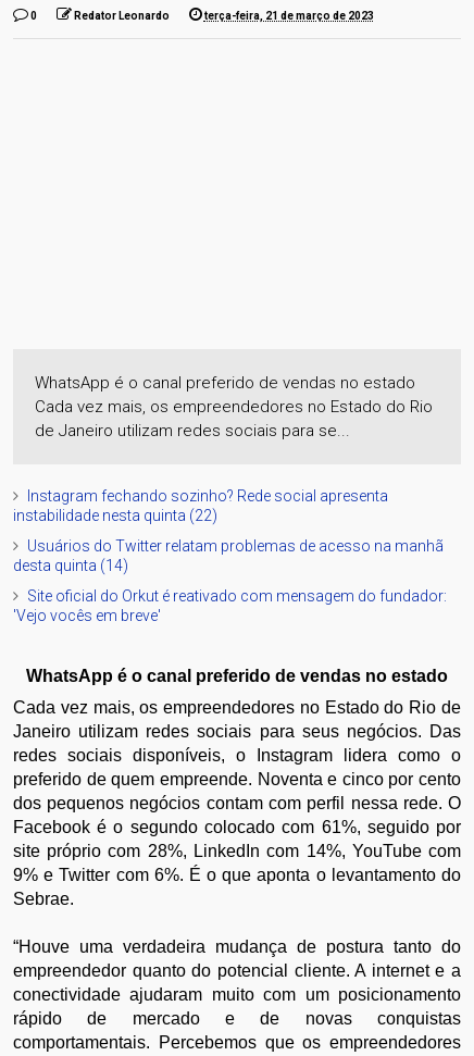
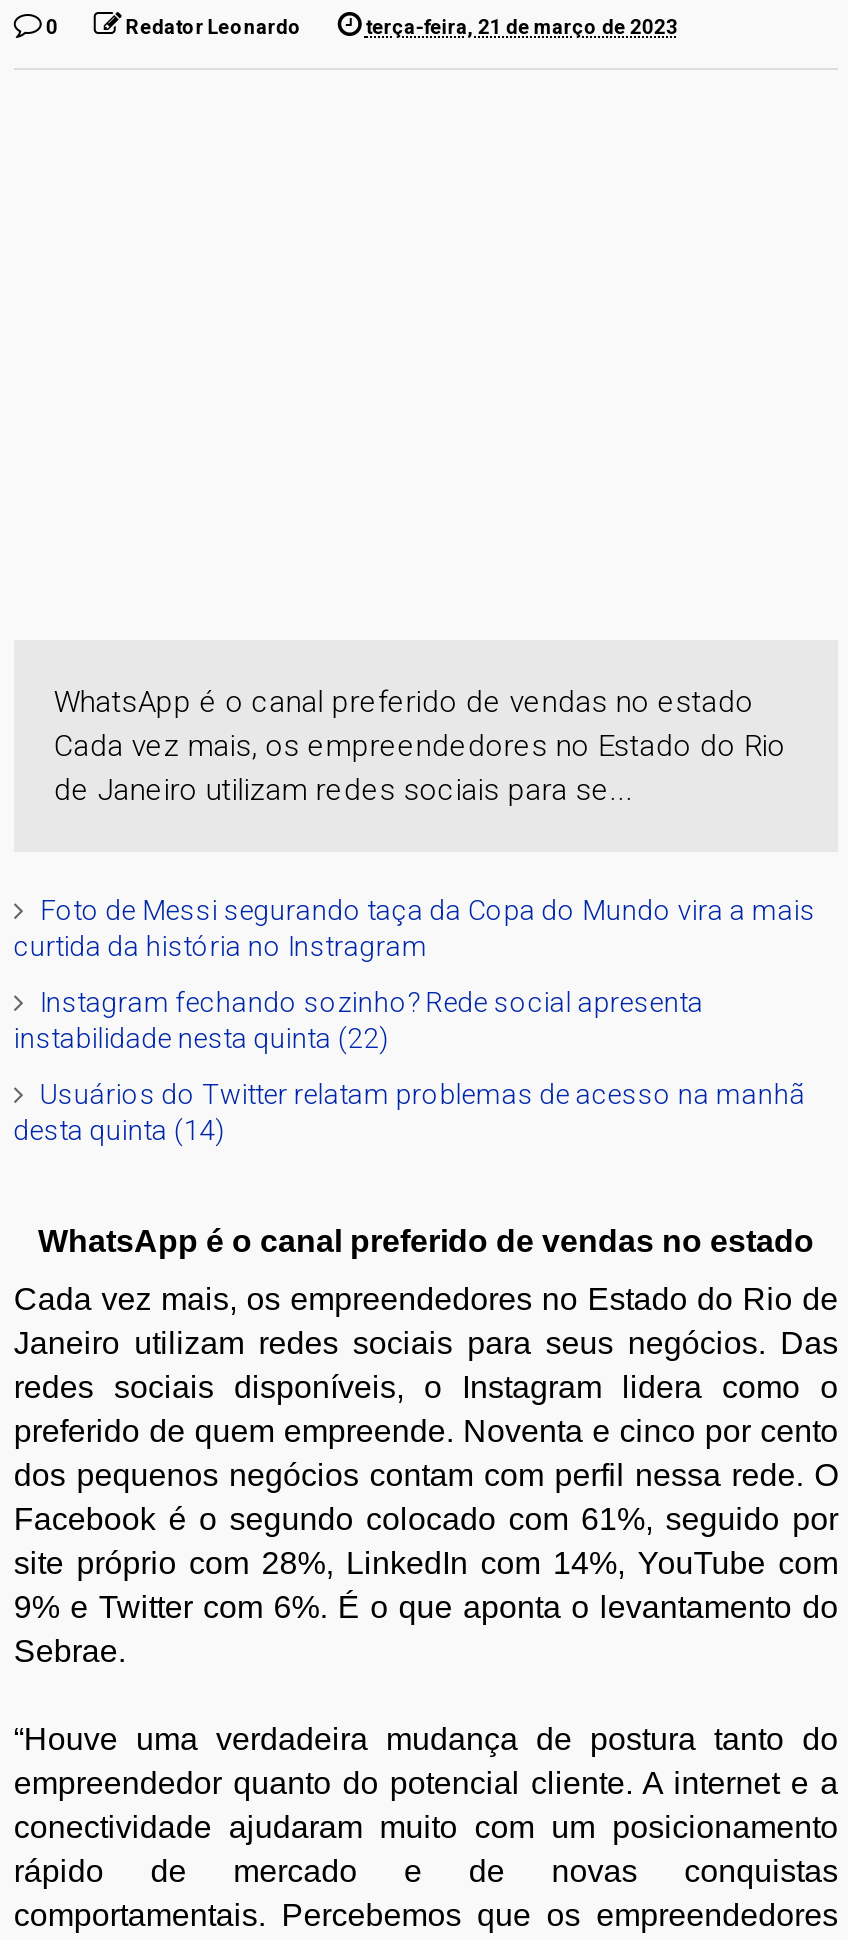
+ Foto de Messi segurando taça da Copa do Mundo vira a mais
+ curtida da história no Instragram

moved down: Instagram fechando sozinho? Rede social apresenta | instabilidade nesta quinta (22) | Usuários do Twitter relatam problemas de acesso na manhã | desta quinta (14)

- Site oficial do Orkut é reativado com mensagem do fundador:
- 'Vejo vocês em breve'
